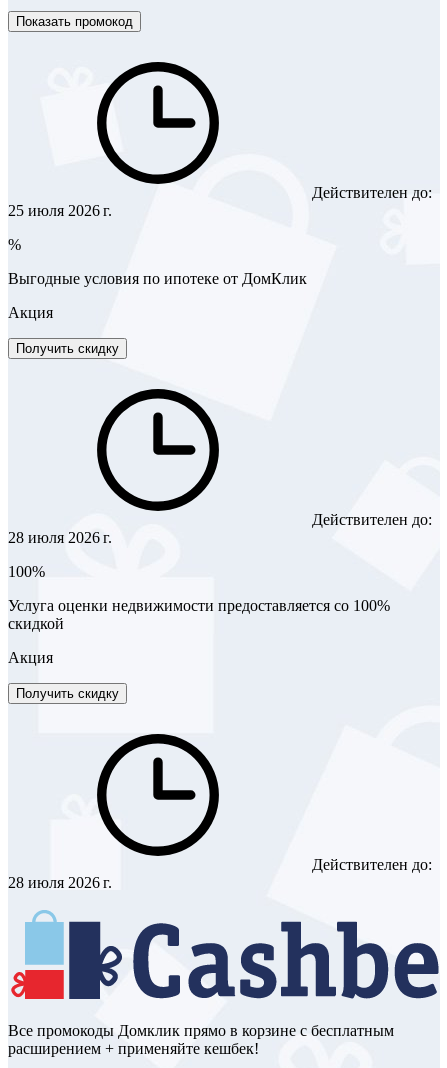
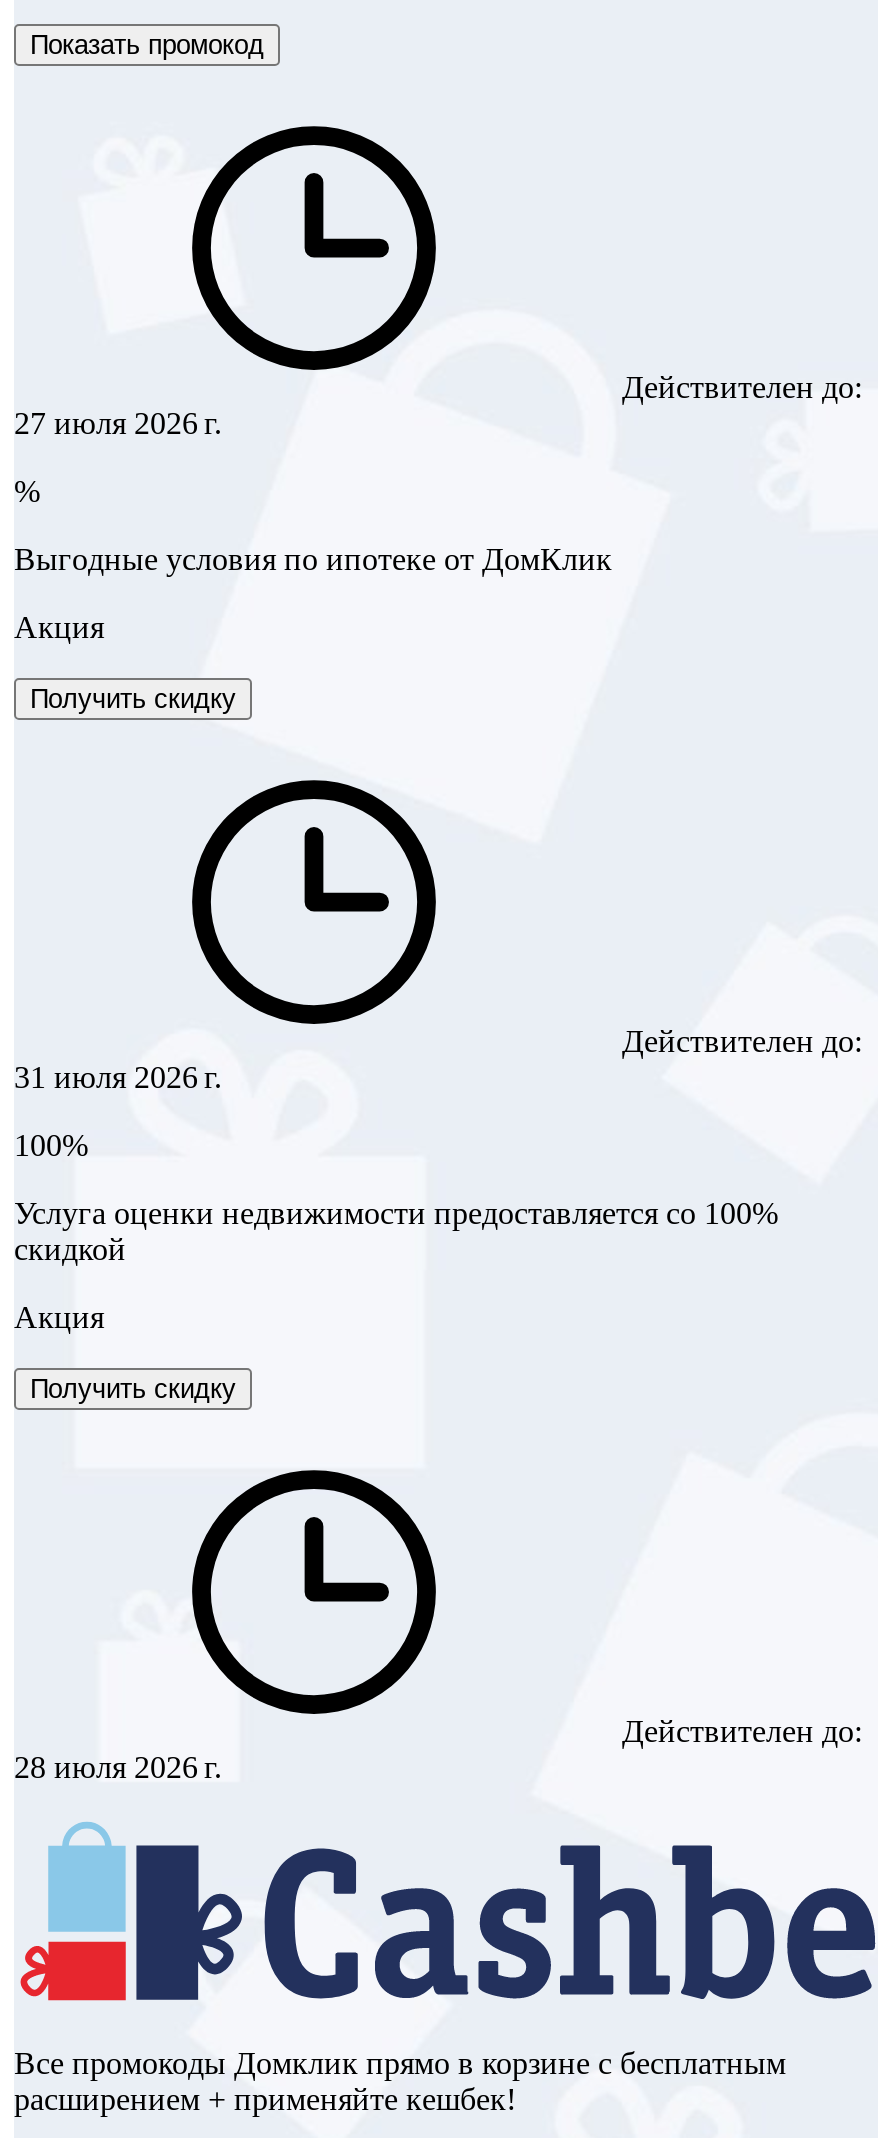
- 25 июля 2026 г.
+ 27 июля 2026 г.

- 28 июля 2026 г.
+ 31 июля 2026 г.
